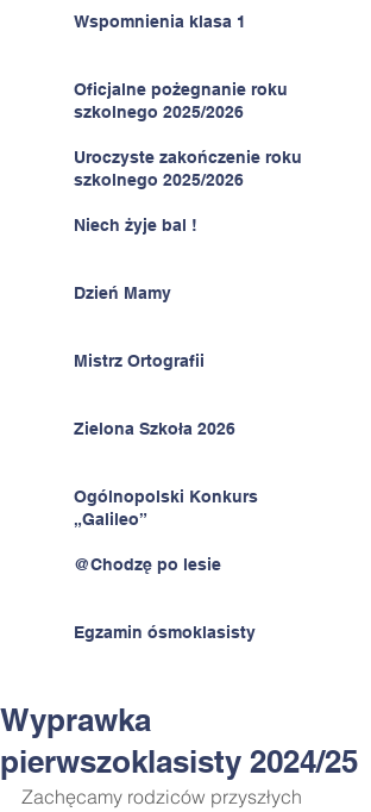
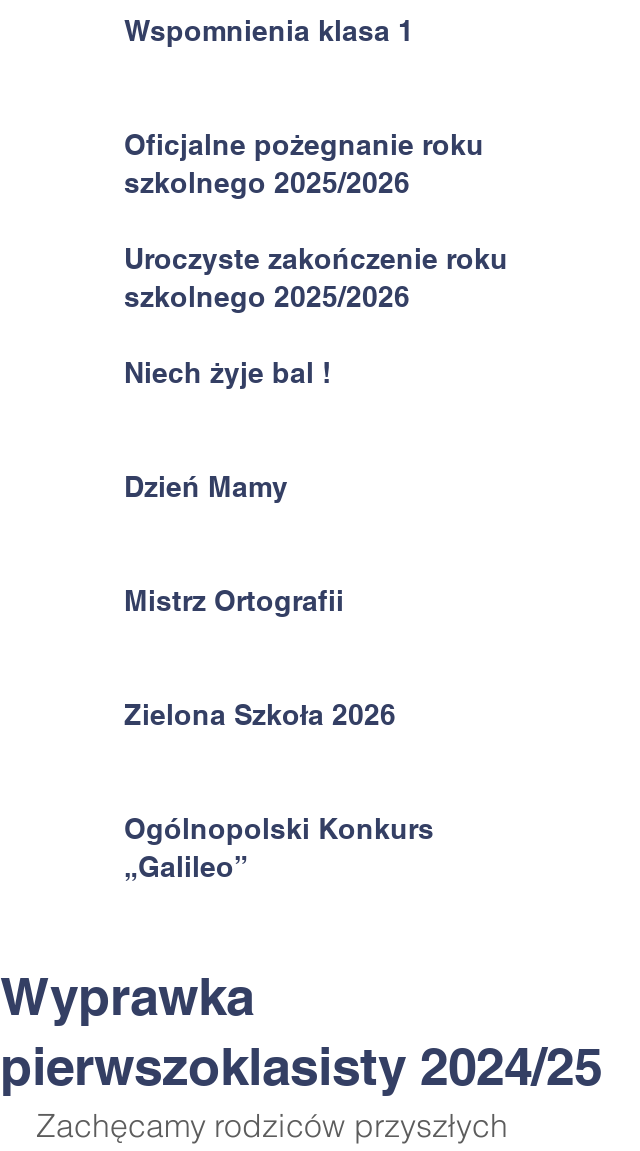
- @Chodzę po lesie

- Egzamin ósmoklasisty
